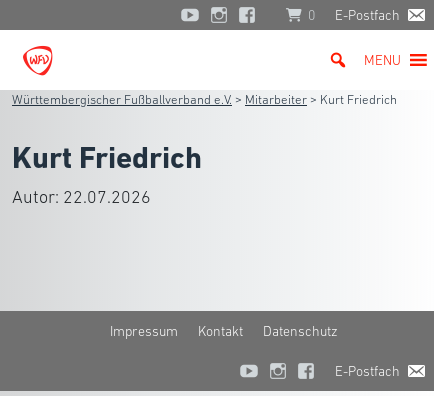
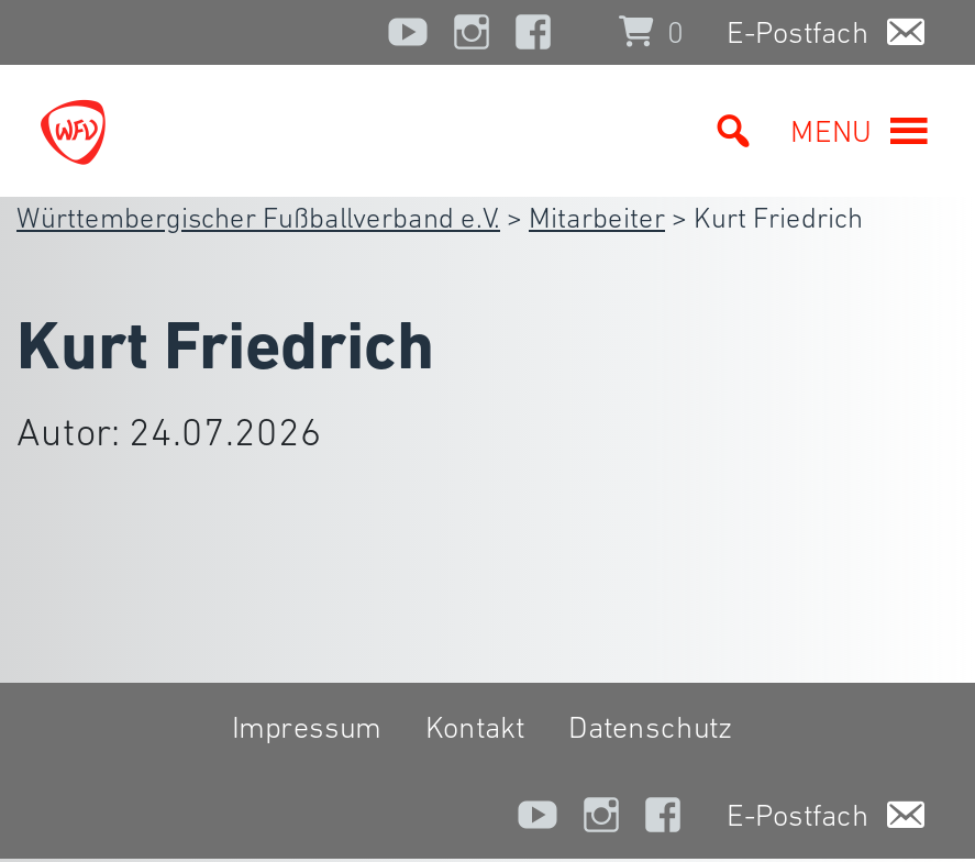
- Autor: 22.07.2026
+ Autor: 24.07.2026
